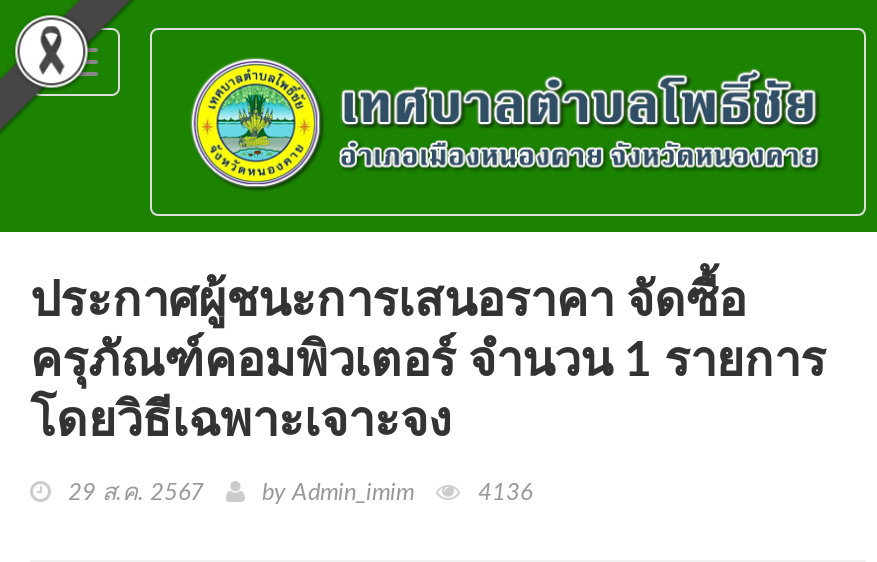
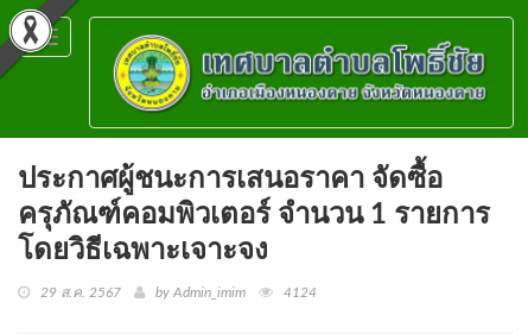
- 4136
+ 4124
